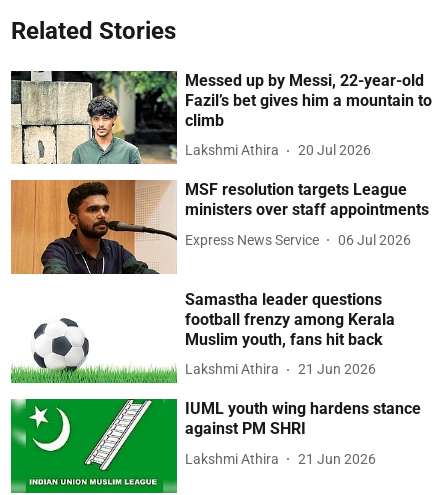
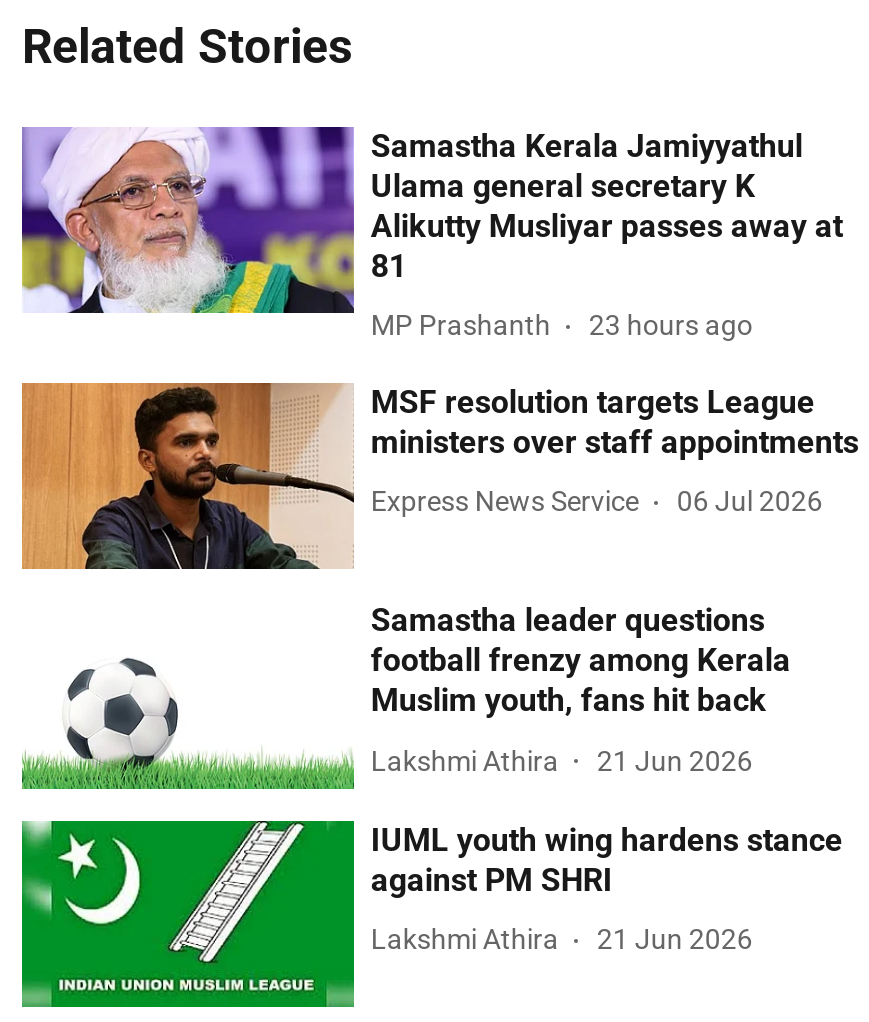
- [image]
- Messed up by Messi, 22-year-old
- Fazil’s bet gives him a mountain to
- climb
+ [image]
+ Samastha Kerala Jamiyyathul
+ Ulama general secretary K
+ Alikutty Musliyar passes away at
+ 81

- Lakshmi Athira
- 20 Jul 2026
+ MP Prashanth
+ 23 hours ago
